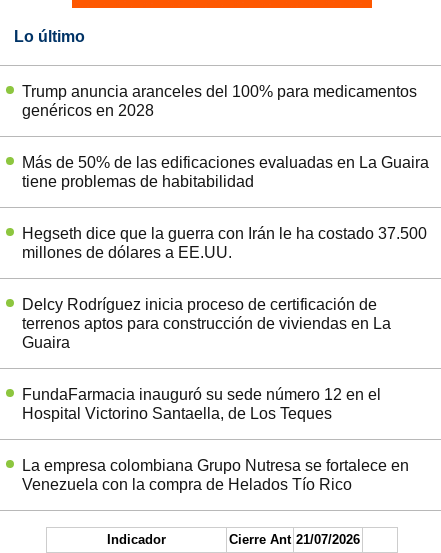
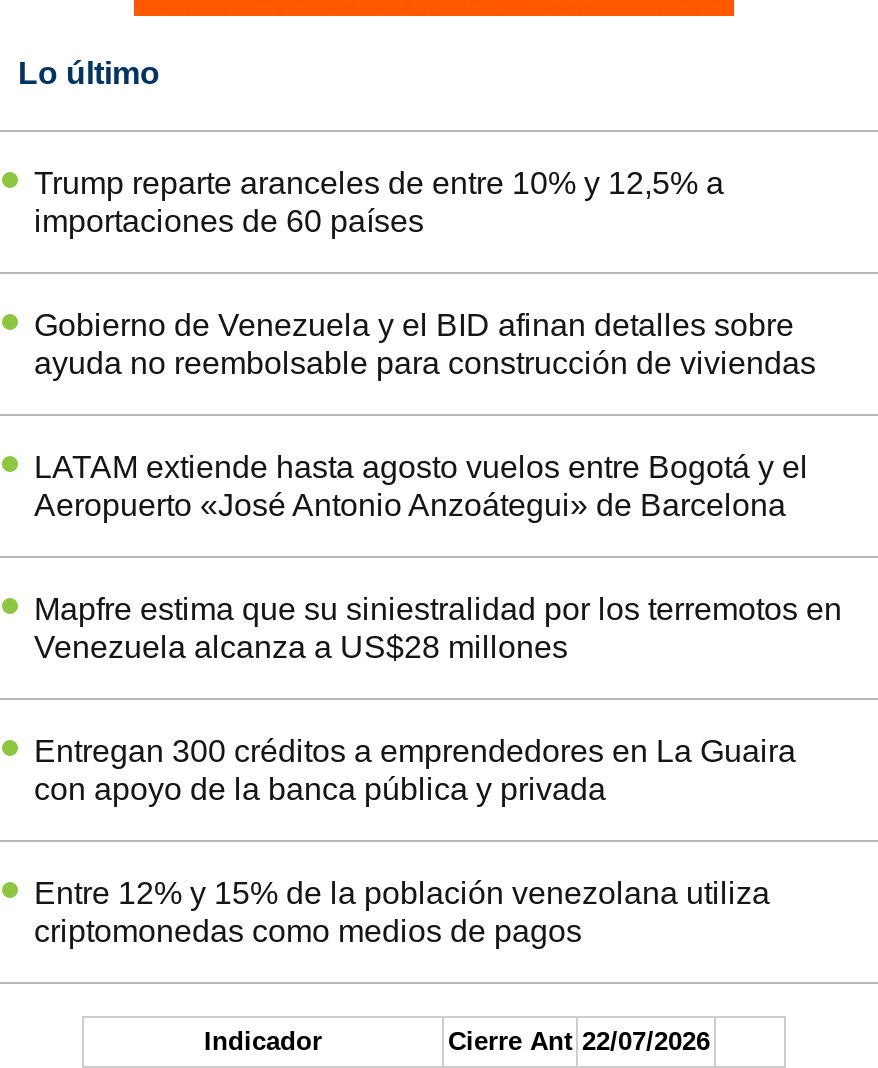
- Trump anuncia aranceles del 100% para medicamentos
- genéricos en 2028
+ Trump reparte aranceles de entre 10% y 12,5% a
+ importaciones de 60 países

- Más de 50% de las edificaciones evaluadas en La Guaira
- tiene problemas de habitabilidad
+ Gobierno de Venezuela y el BID afinan detalles sobre
+ ayuda no reembolsable para construcción de viviendas

- Hegseth dice que la guerra con Irán le ha costado 37.500
- millones de dólares a EE.UU.
+ LATAM extiende hasta agosto vuelos entre Bogotá y el
+ Aeropuerto «José Antonio Anzoátegui» de Barcelona

- Delcy Rodríguez inicia proceso de certificación de
- terrenos aptos para construcción de viviendas en La
- Guaira
+ Mapfre estima que su siniestralidad por los terremotos en
+ Venezuela alcanza a US$28 millones

- FundaFarmacia inauguró su sede número 12 en el
- Hospital Victorino Santaella, de Los Teques
+ Entregan 300 créditos a emprendedores en La Guaira
+ con apoyo de la banca pública y privada

- La empresa colombiana Grupo Nutresa se fortalece en
- Venezuela con la compra de Helados Tío Rico
+ Entre 12% y 15% de la población venezolana utiliza
+ criptomonedas como medios de pagos

- Cierre Ant 21/07/2026
+ Cierre Ant 22/07/2026
